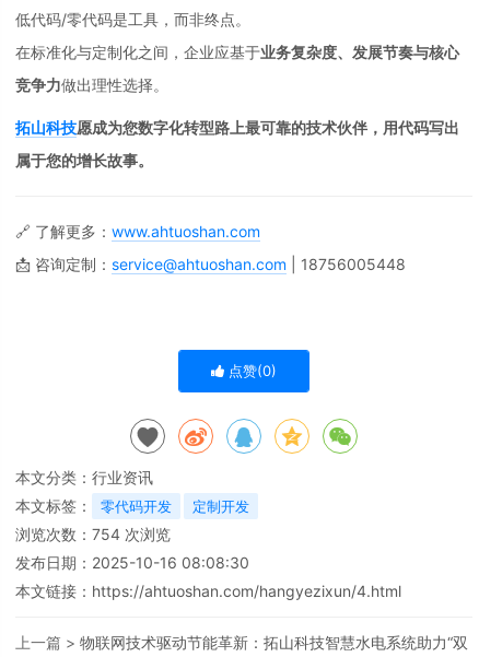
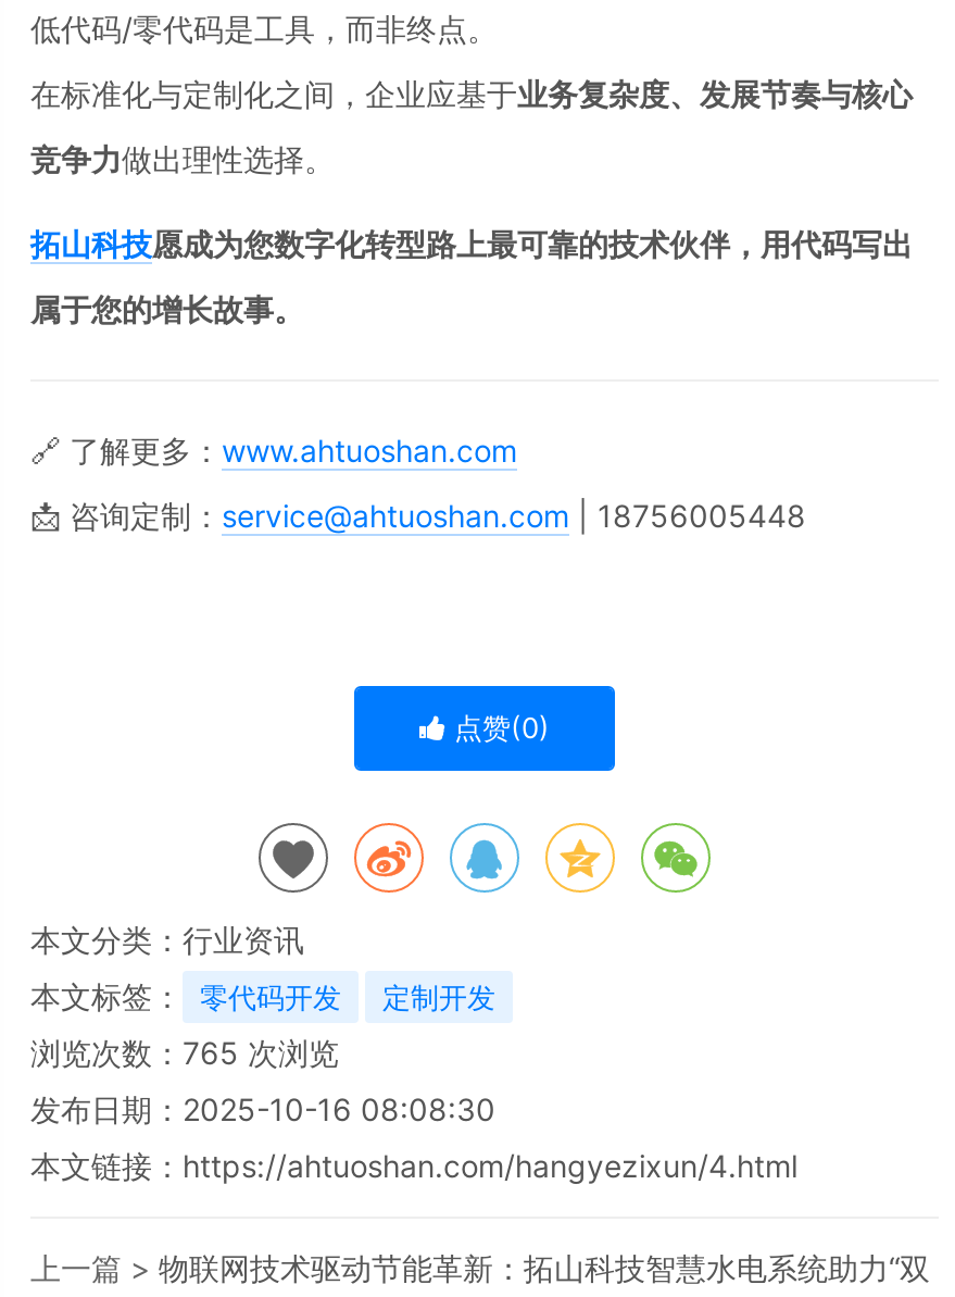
- 浏览次数：754次浏览
+ 浏览次数：765次浏览
